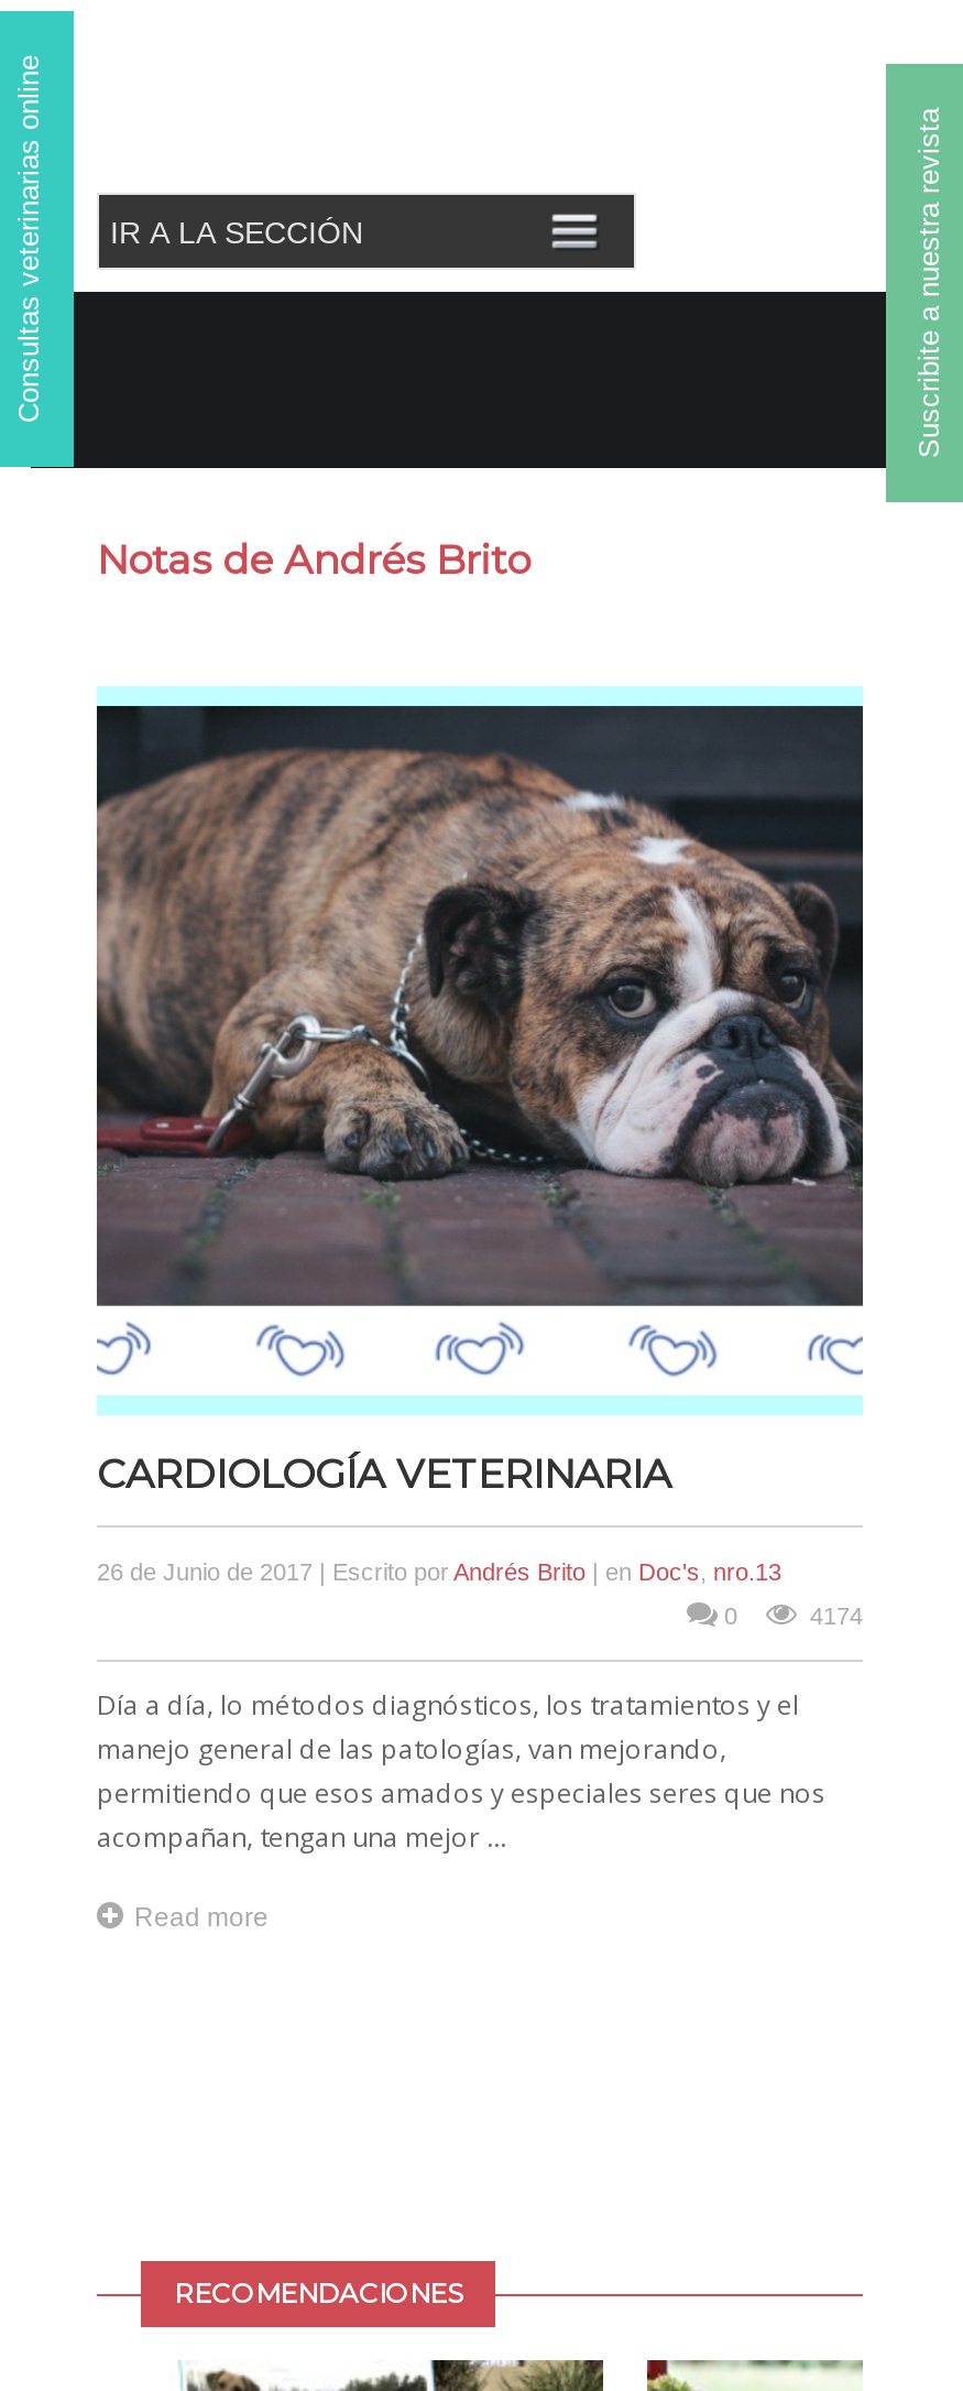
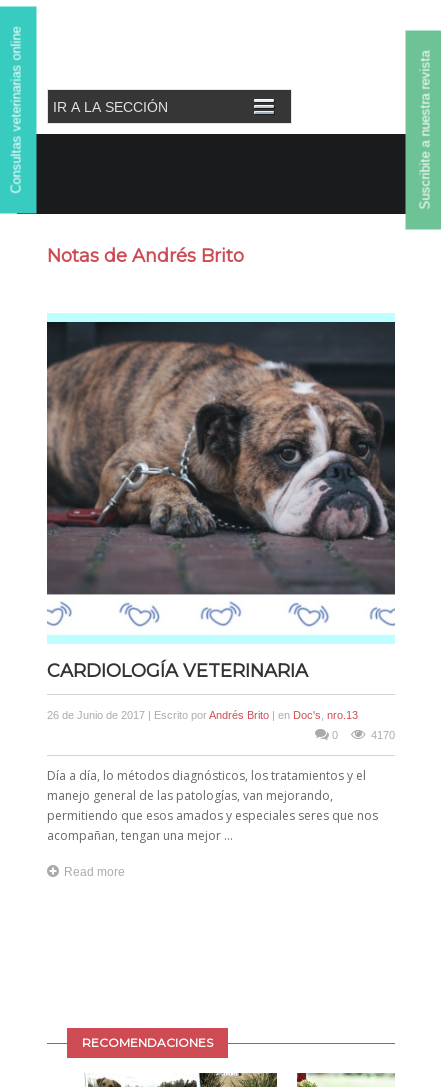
- 4174
+ 4170
